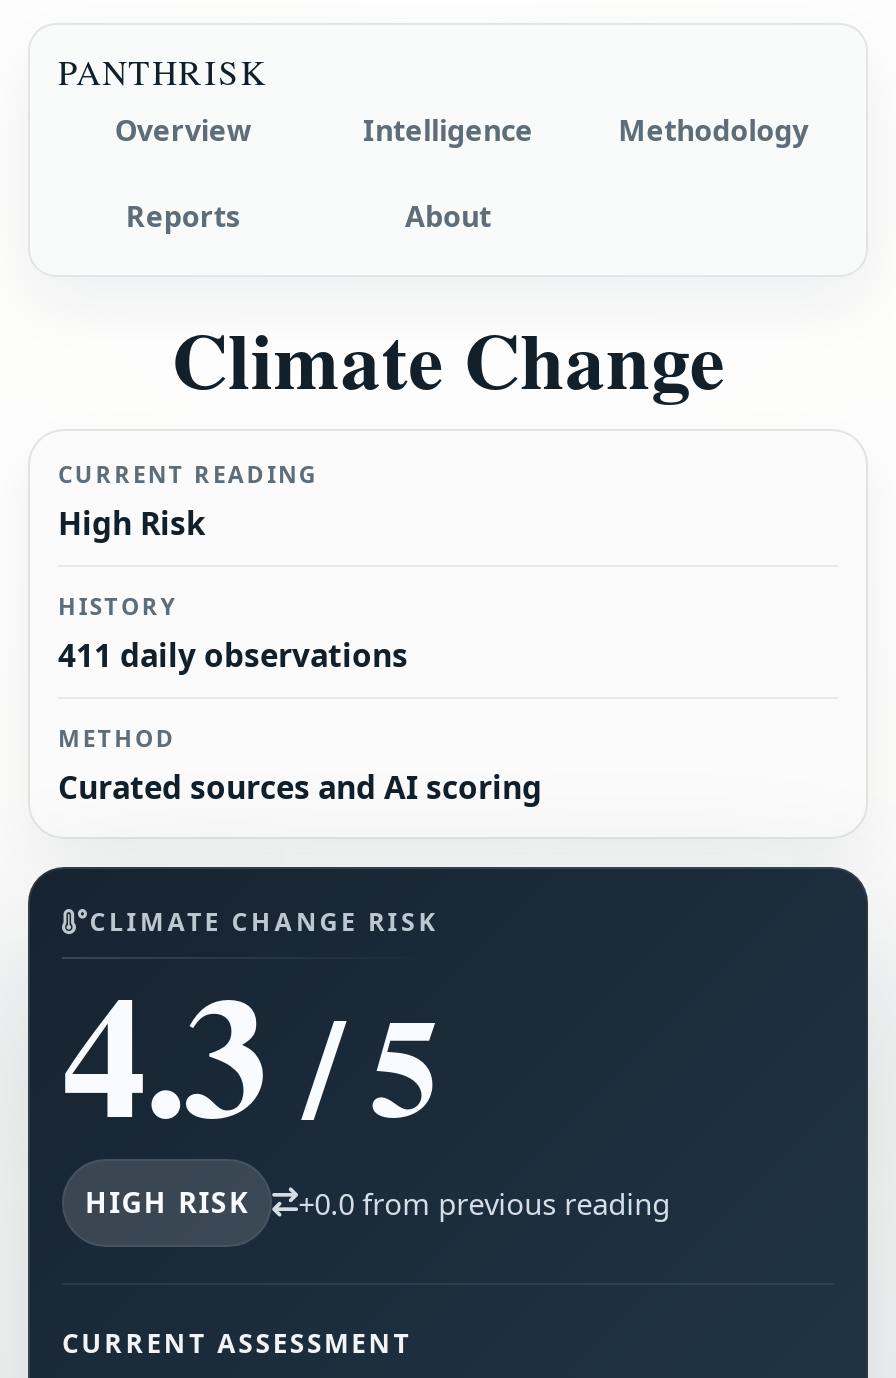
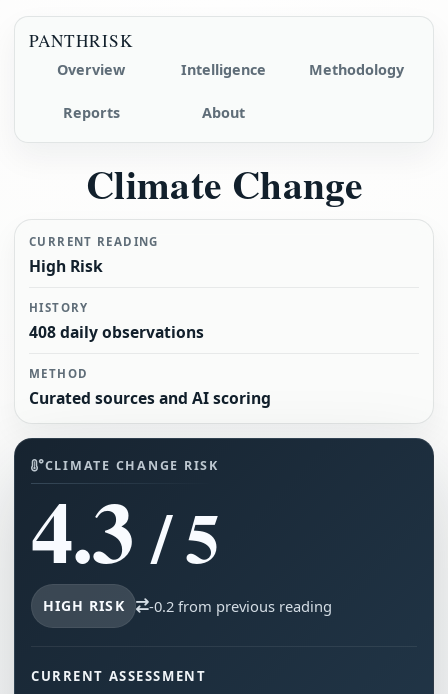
- 411 daily observations
+ 408 daily observations

- +0.0 from previous reading
+ -0.2 from previous reading
